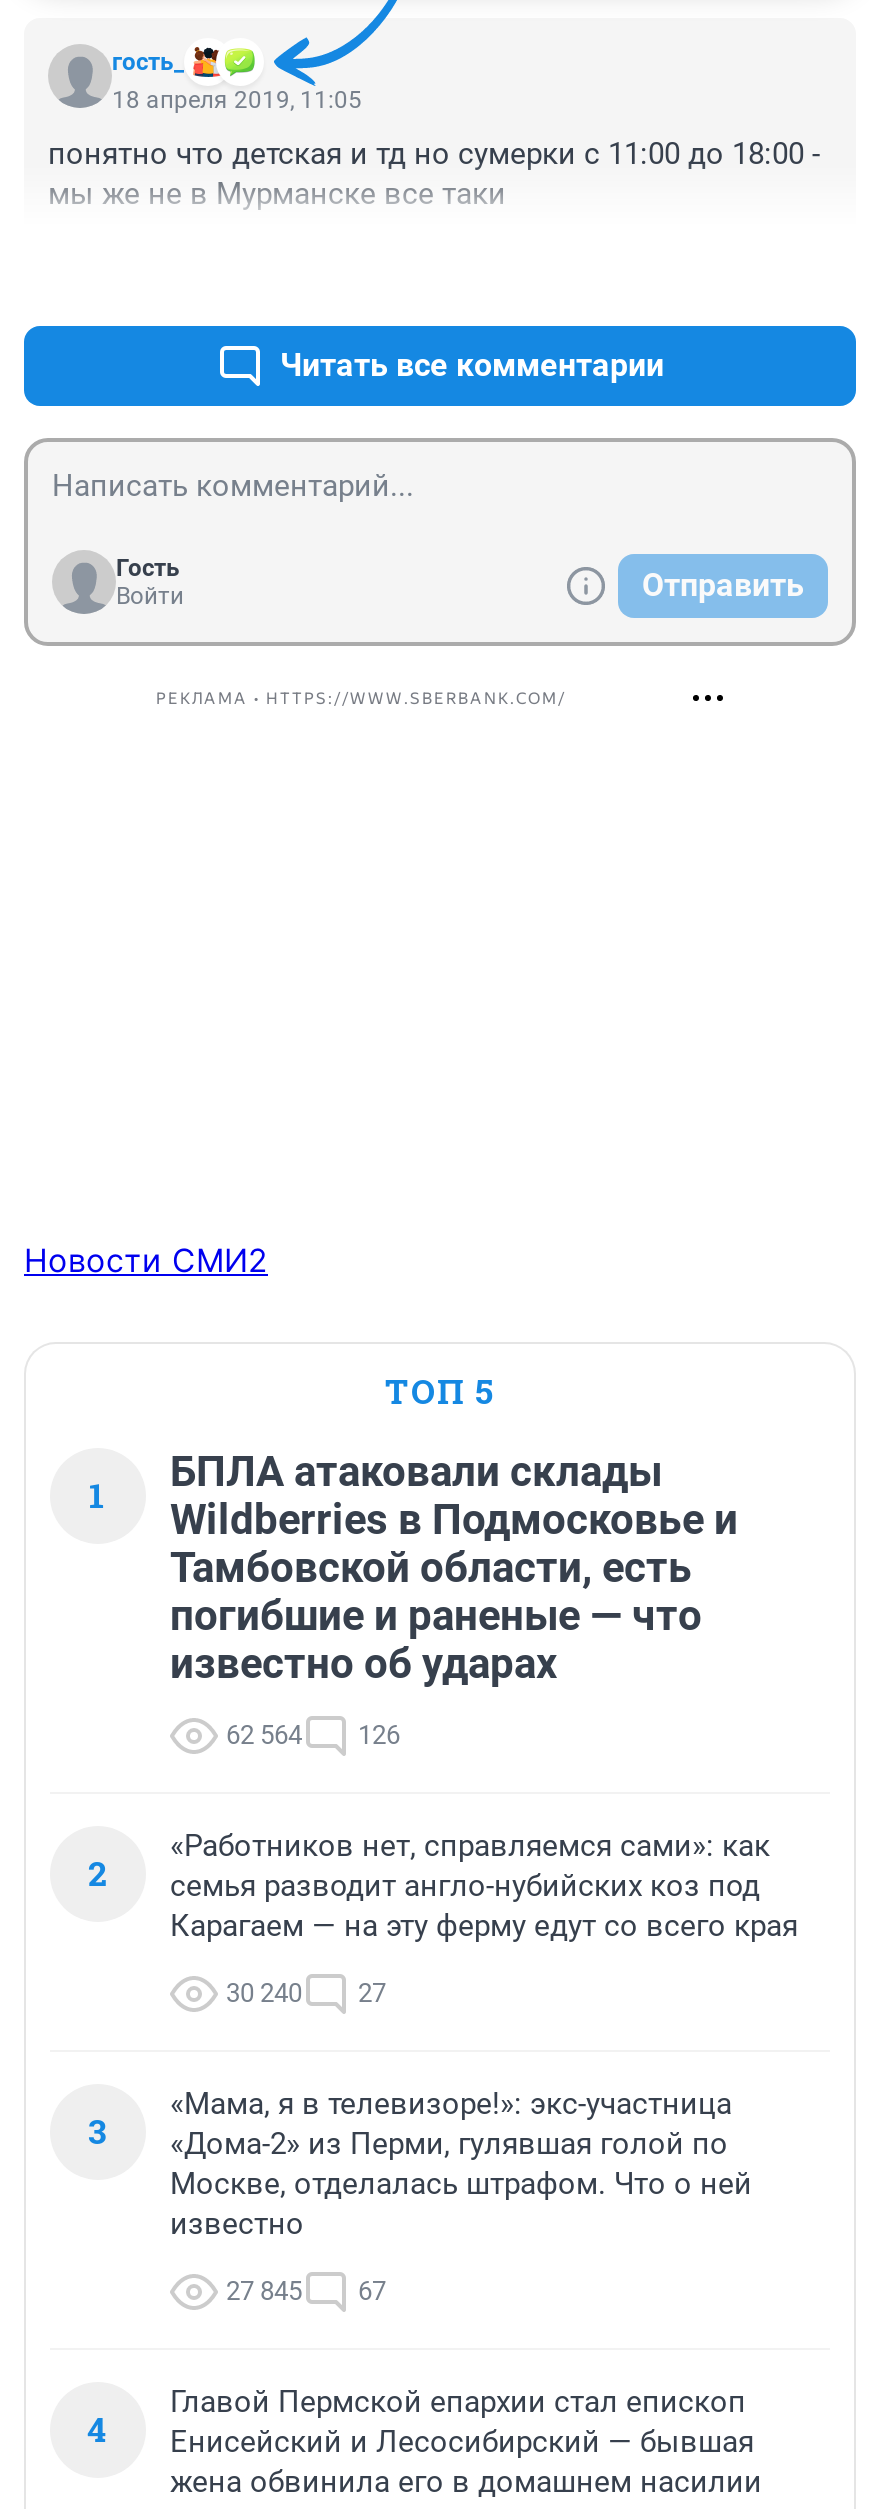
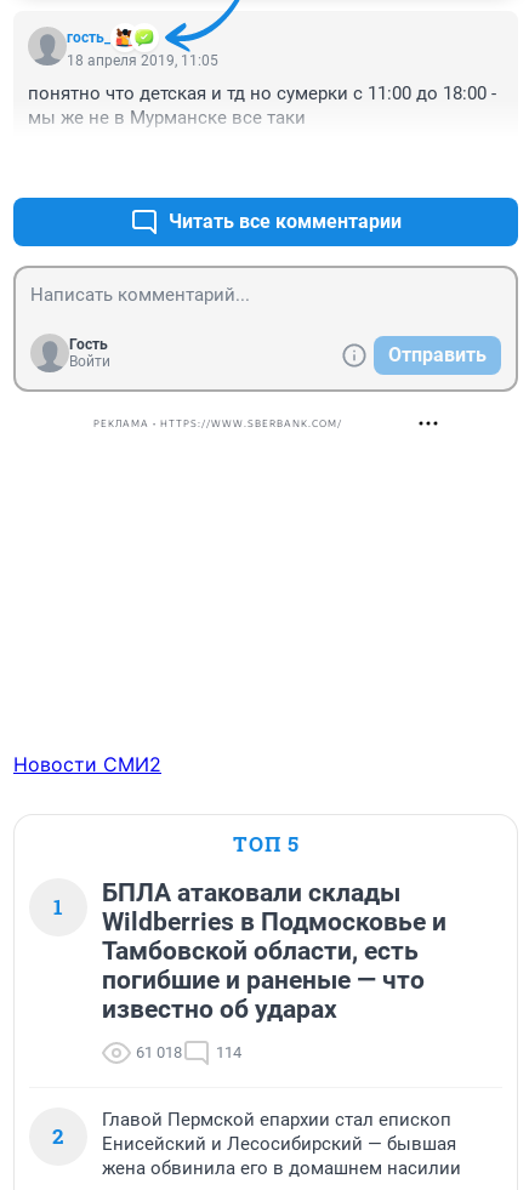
- 62 564
+ 61 018

- 126
+ 114

- «Работников нет, справляемся сами»: как
- семья разводит англо-нубийских коз под
- Карагаем — на эту ферму едут со всего края
- 30 240
- 27
- 3

- «Мама, я в телевизоре!»: экс-участница
- «Дома-2» из Перми, гулявшая голой по
- Москве, отделалась штрафом. Что о ней
- известно
- 27 845
- 67
- 4
